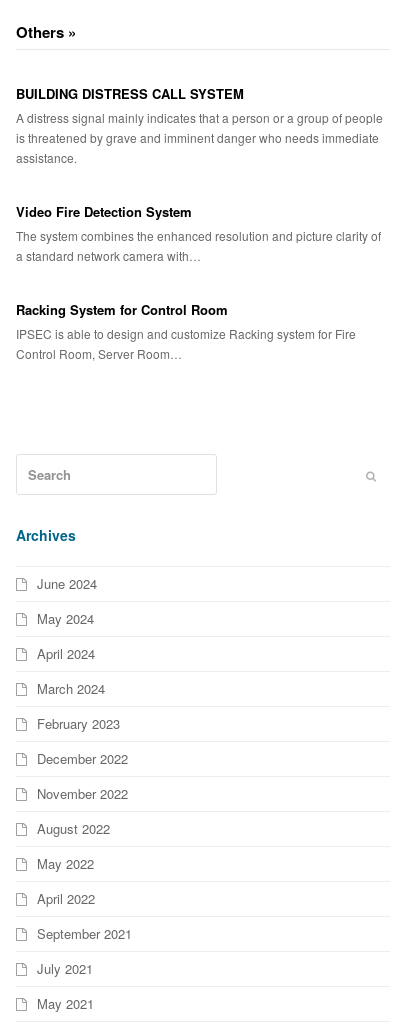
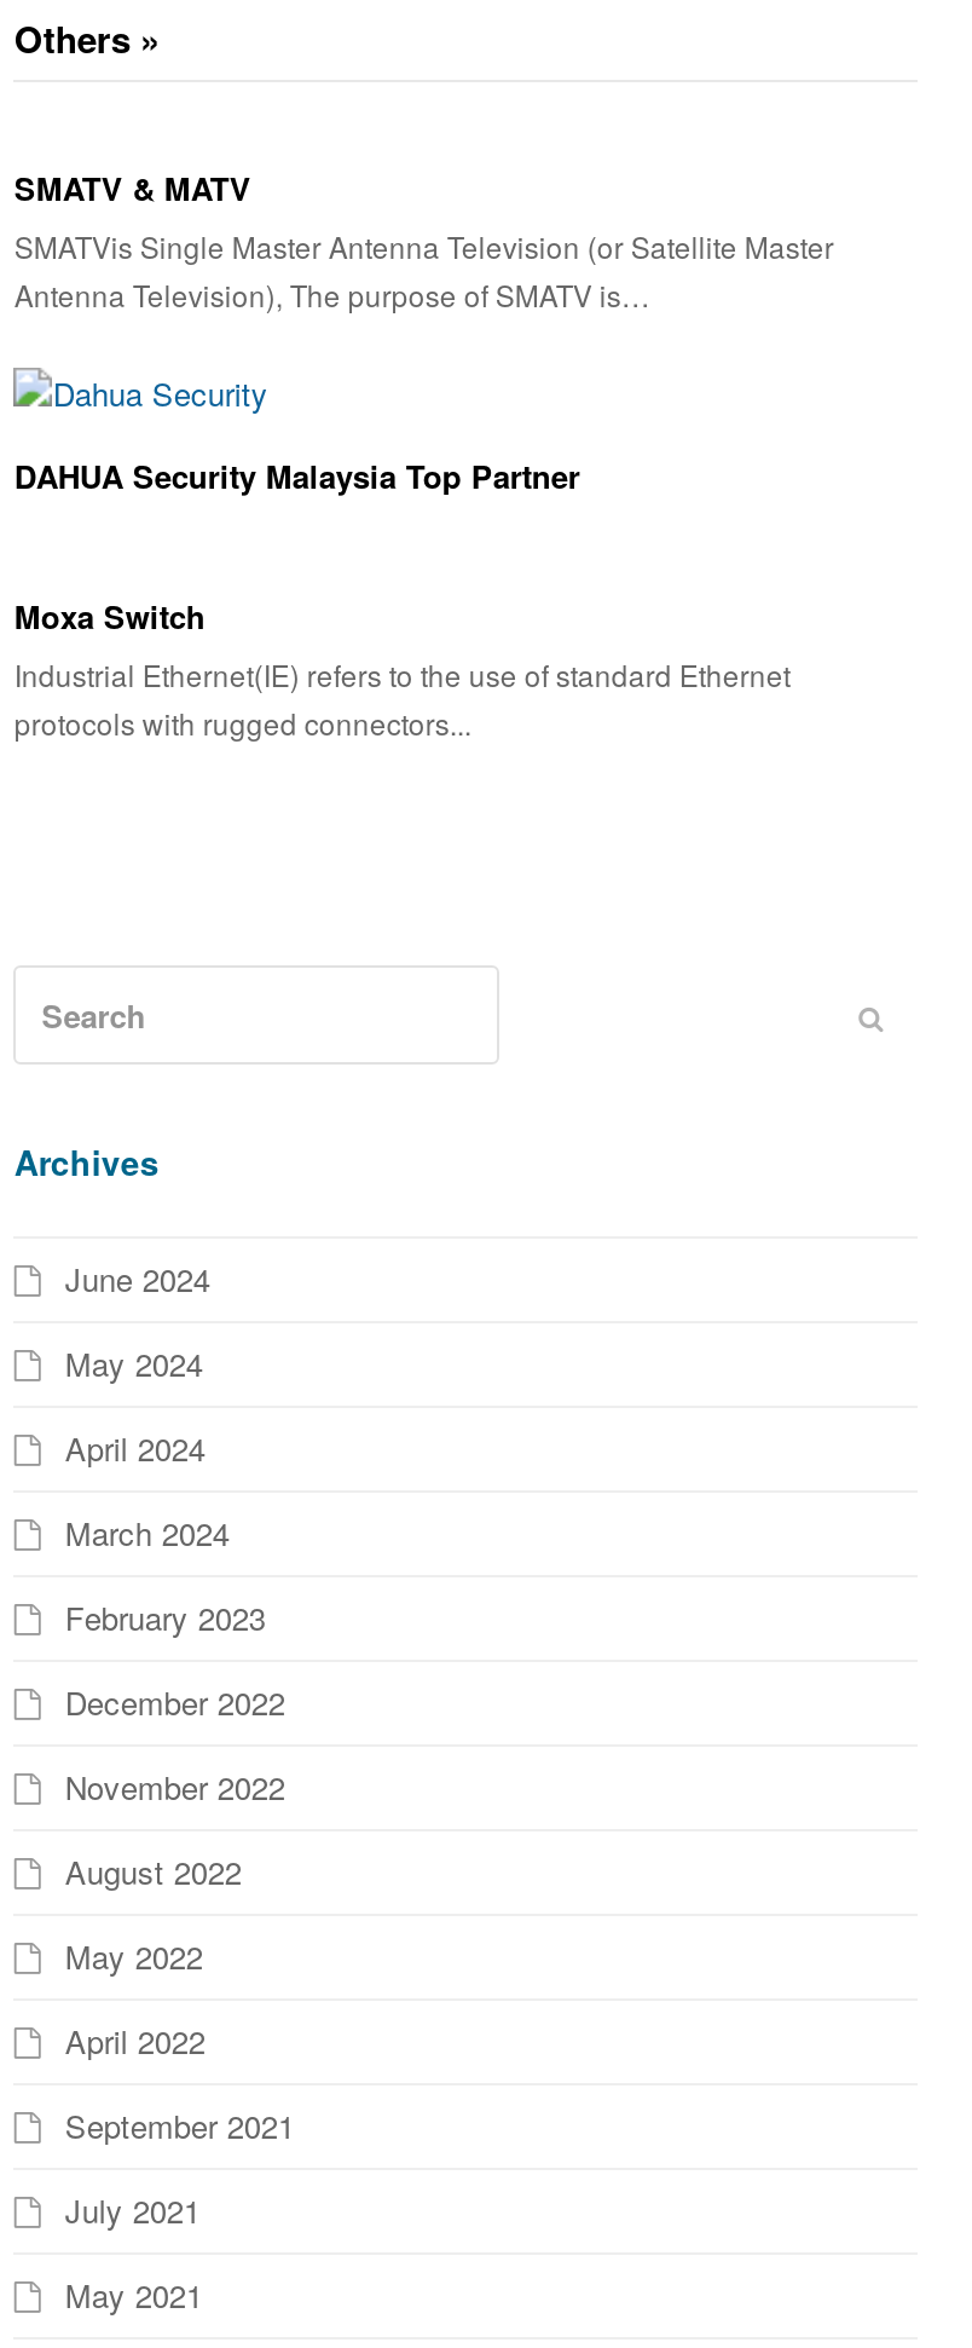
- BUILDING DISTRESS CALL SYSTEM
- A distress signal mainly indicates that a person or a group of people
- is threatened by grave and imminent danger who needs immediate
- assistance.
+ SMATV & MATV
+ SMATVis Single Master Antenna Television (or Satellite Master
+ Antenna Television), The purpose of SMATV is…

- Video Fire Detection System
- The system combines the enhanced resolution and picture clarity of
- a standard network camera with…
+ DAHUA Security Malaysia Top Partner

- Racking System for Control Room
- IPSEC is able to design and customize Racking system for Fire
- Control Room, Server Room…
+ Moxa Switch
+ Industrial Ethernet(IE) refers to the use of standard Ethernet
+ protocols with rugged connectors...
